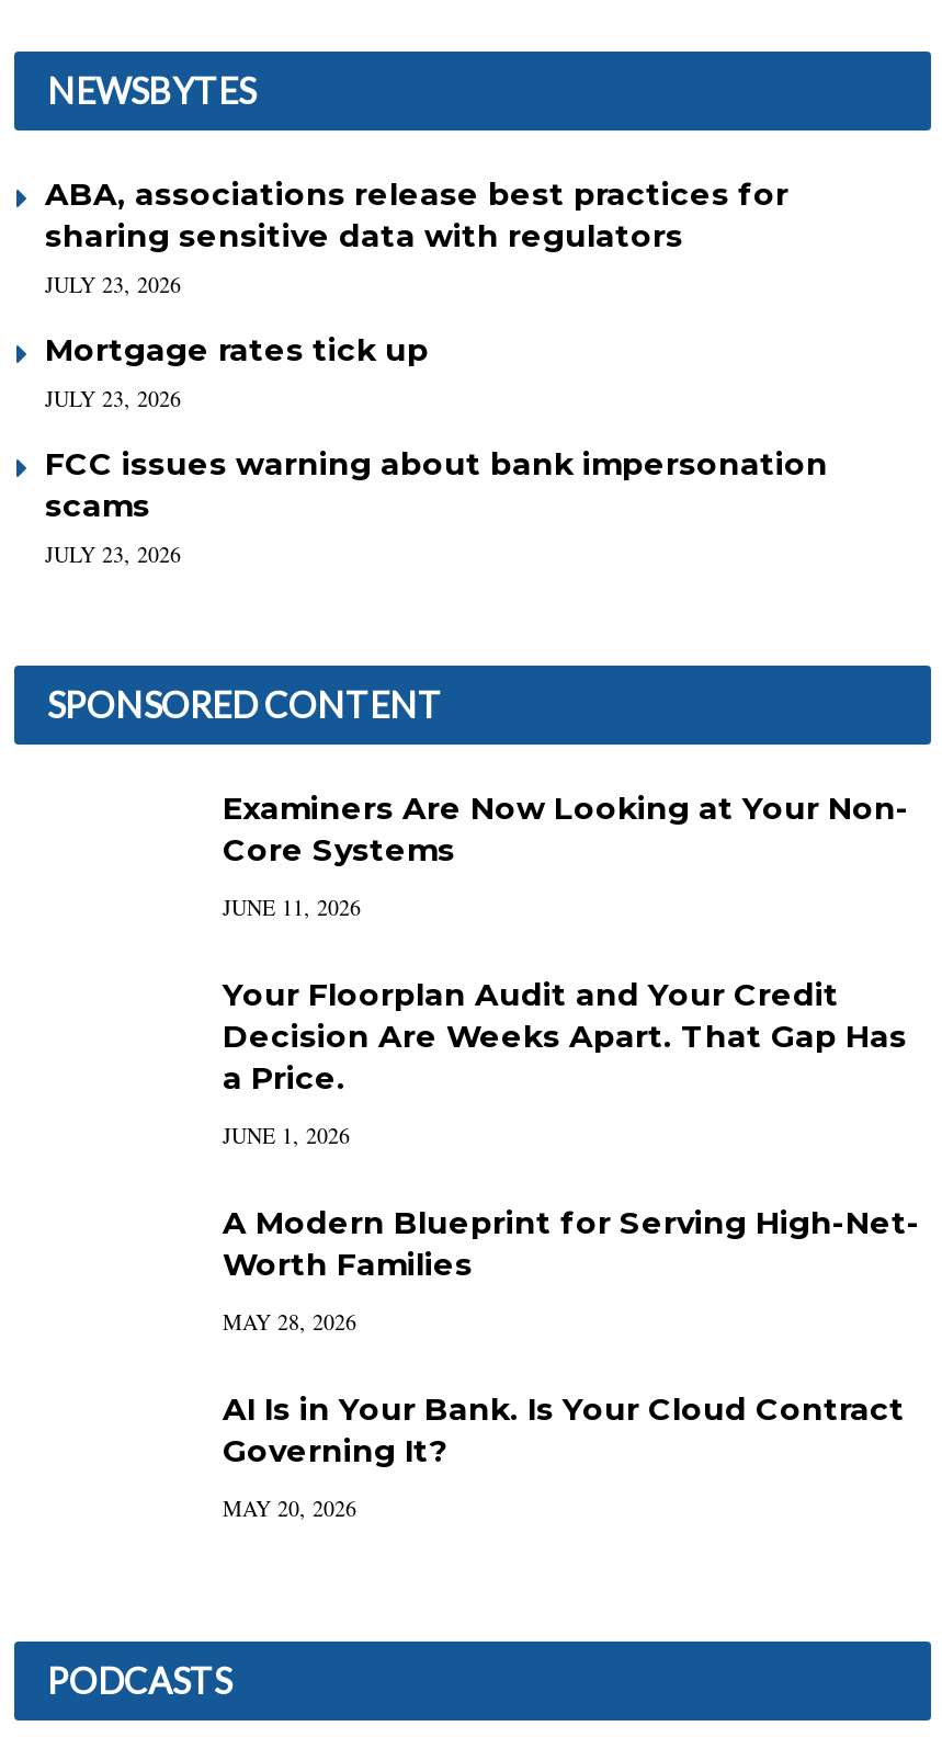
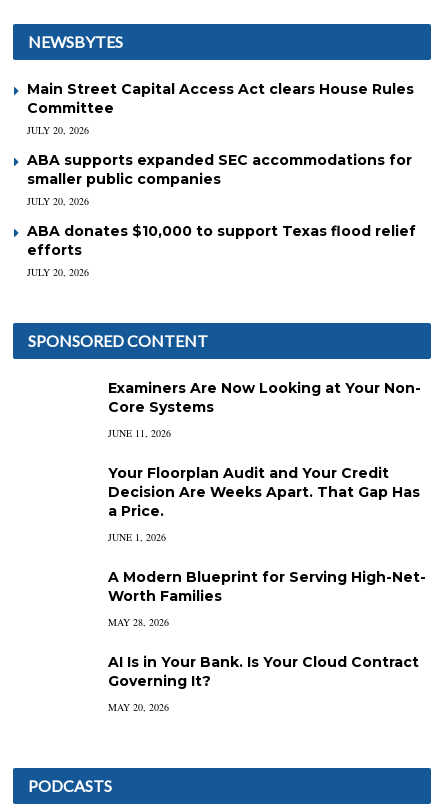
- ABA, associations release best practices for
- sharing sensitive data with regulators
- JULY 23, 2026
+ Main Street Capital Access Act clears House Rules
+ Committee
+ JULY 20, 2026

- Mortgage rates tick up
- JULY 23, 2026
+ ABA supports expanded SEC accommodations for
+ smaller public companies
+ JULY 20, 2026

- FCC issues warning about bank impersonation
- scams
- JULY 23, 2026
+ ABA donates $10,000 to support Texas flood relief
+ efforts
+ JULY 20, 2026
